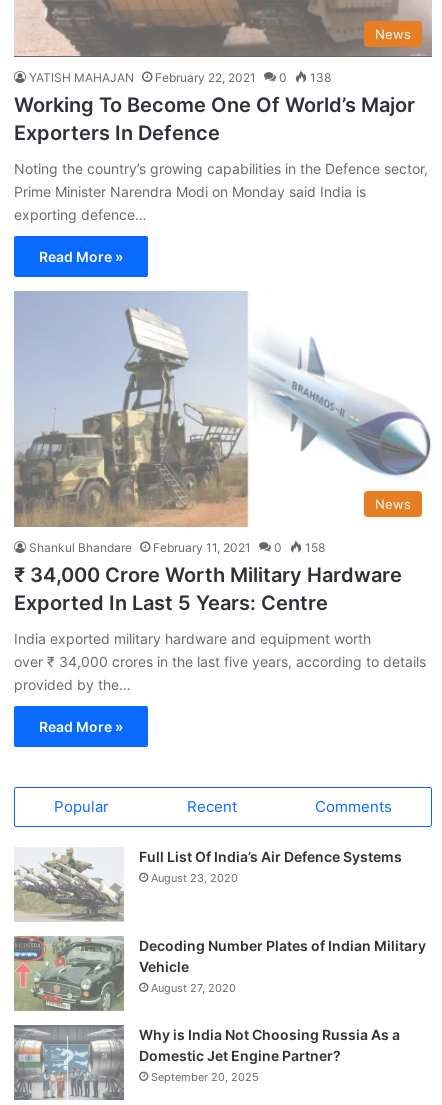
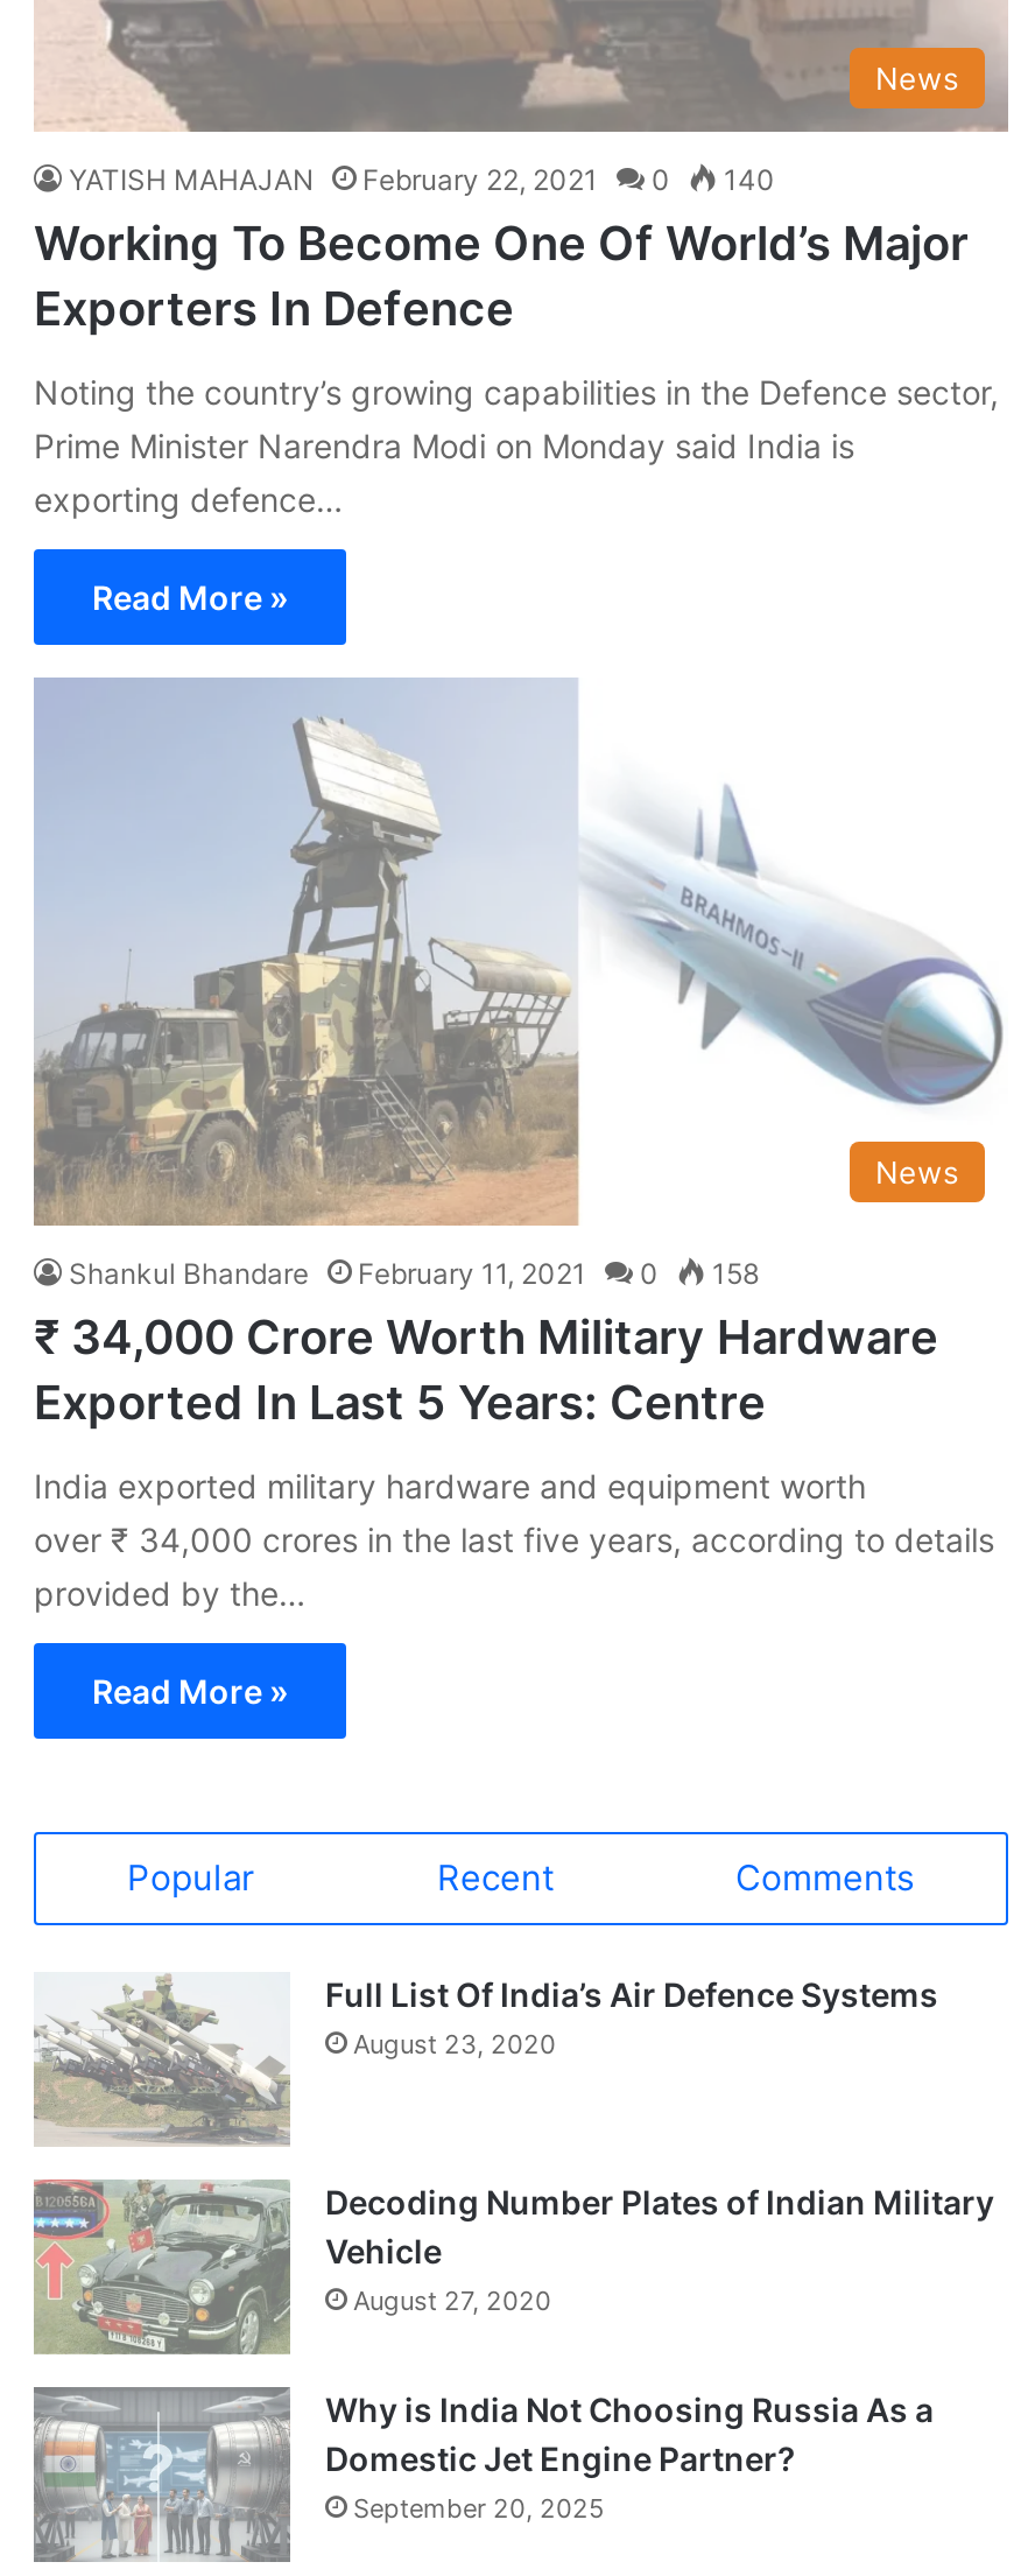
- YATISH MAHAJAN February 22, 2021 0 138
+ YATISH MAHAJAN February 22, 2021 0 140
